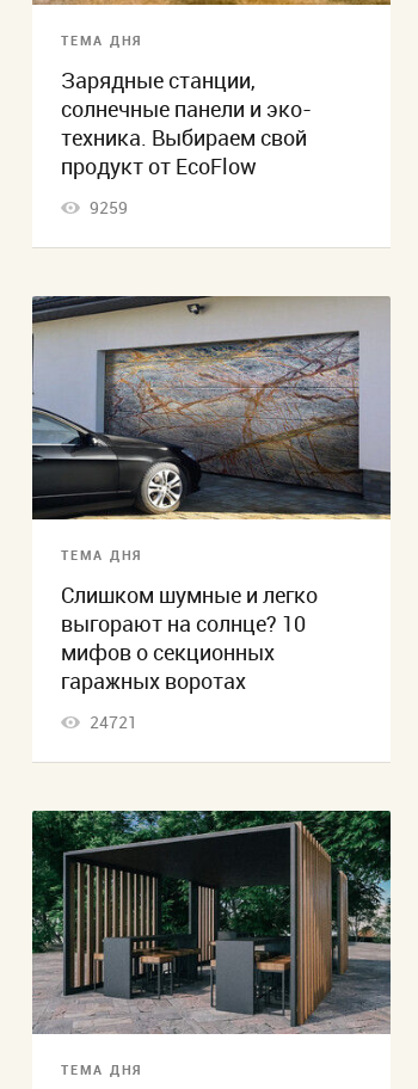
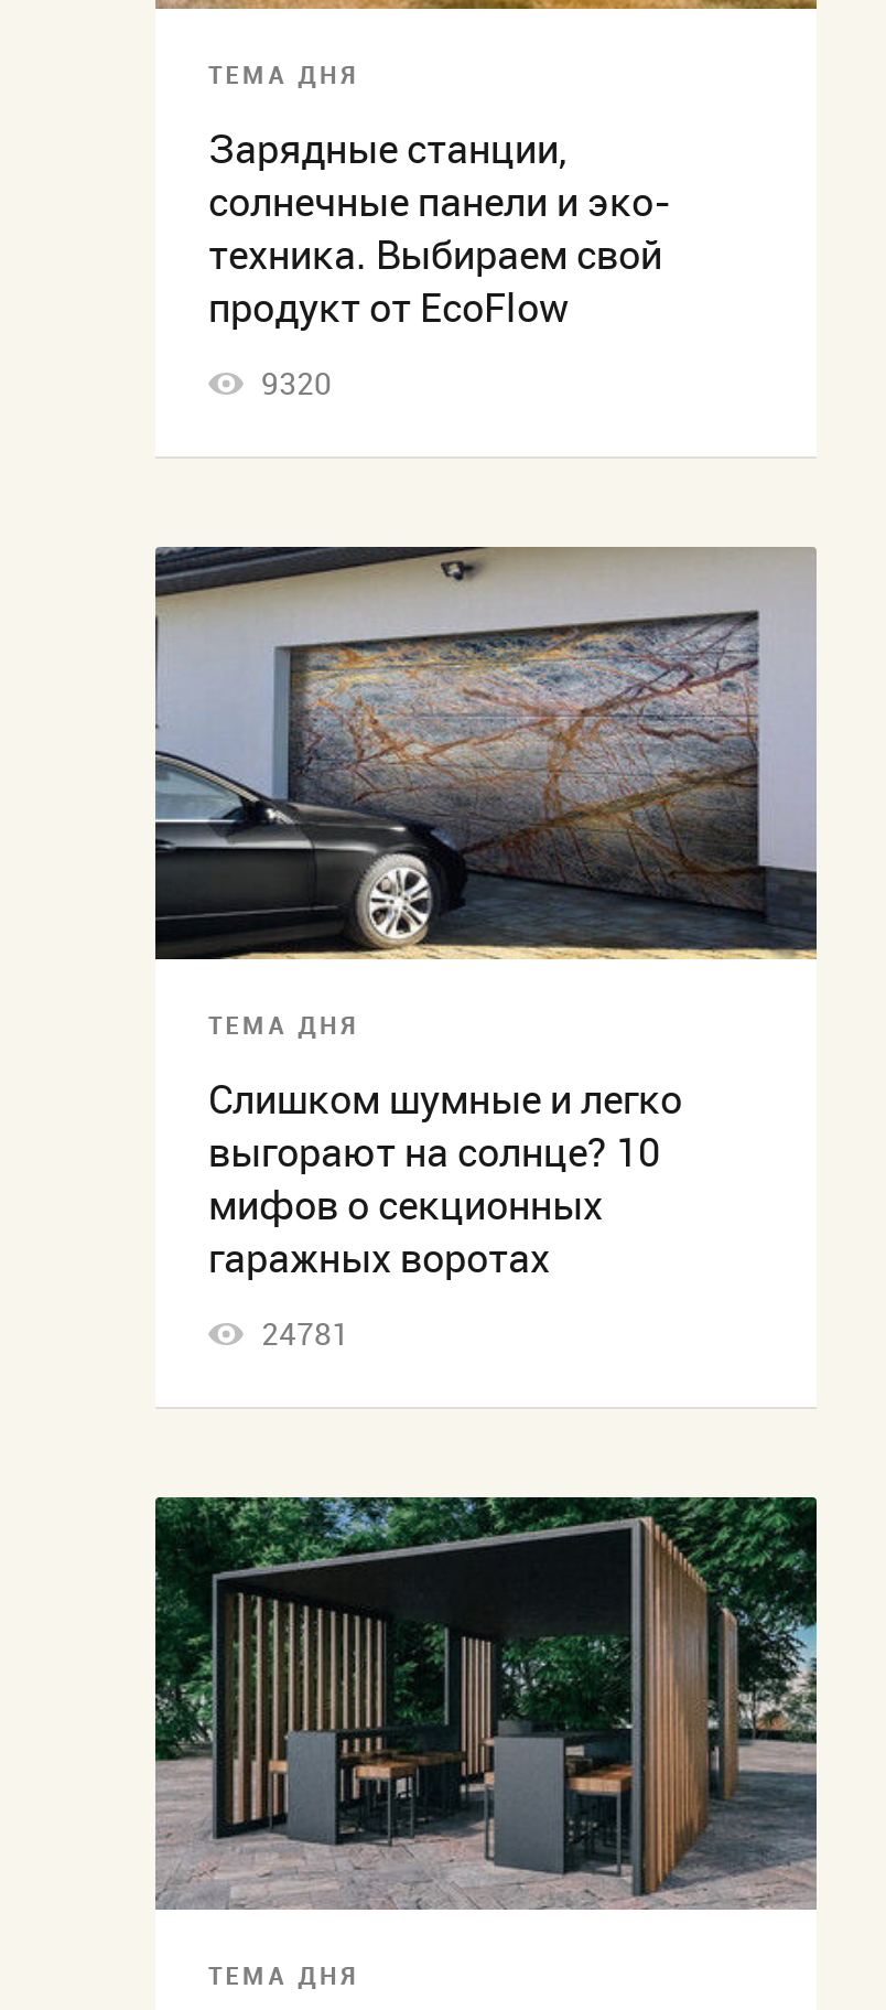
- 9259
+ 9320

- 24721
+ 24781
